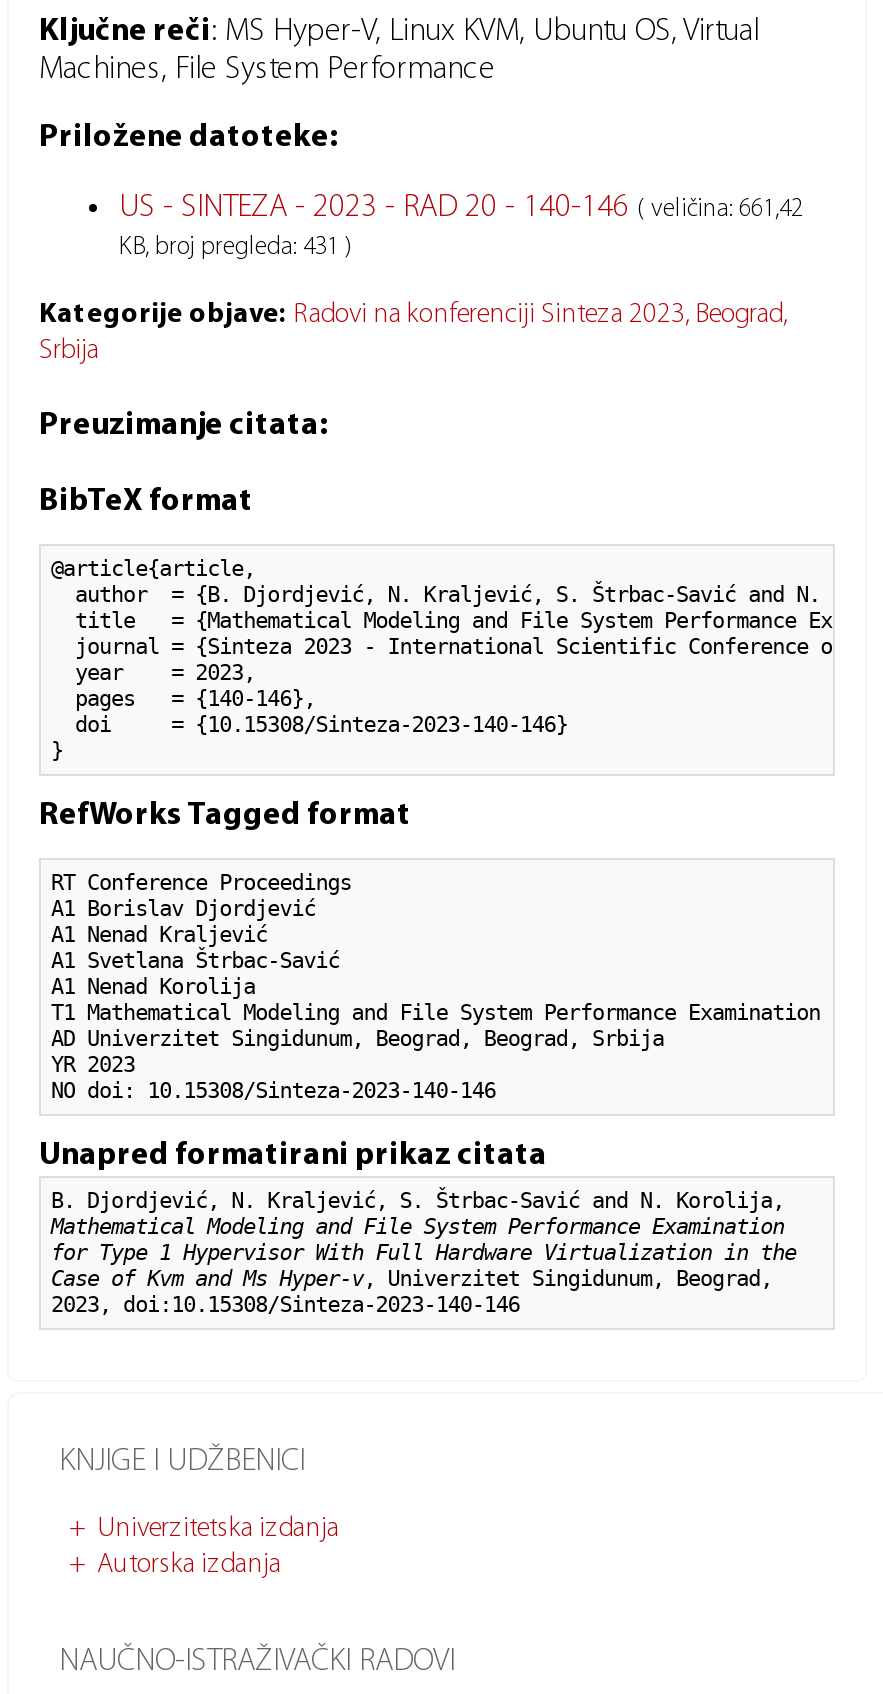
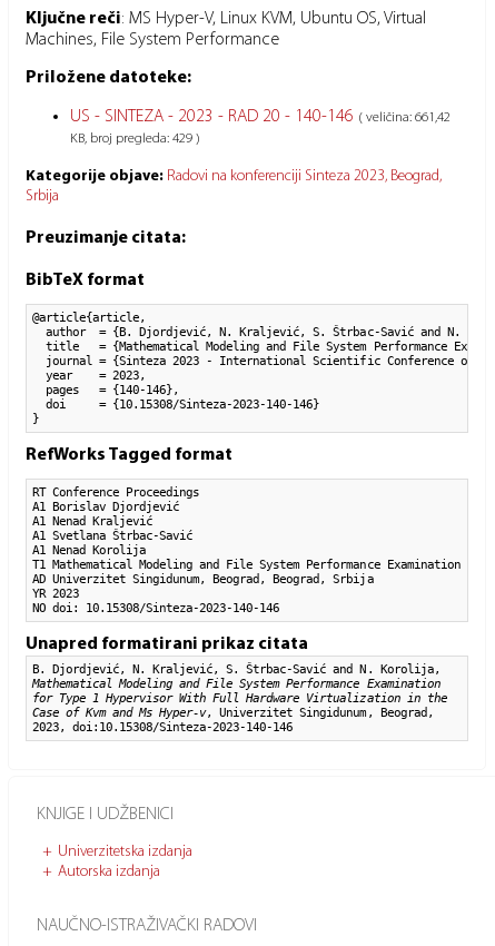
- KB, broj pregleda: 431 )
+ KB, broj pregleda: 429 )
